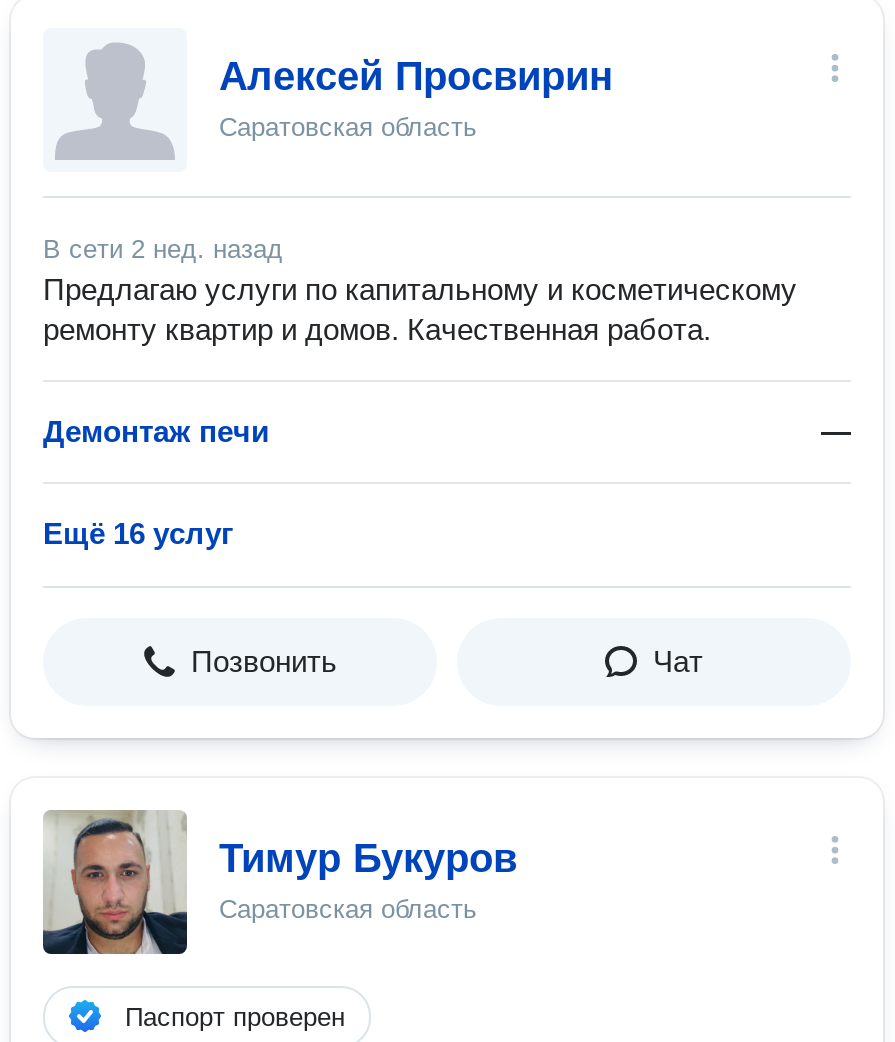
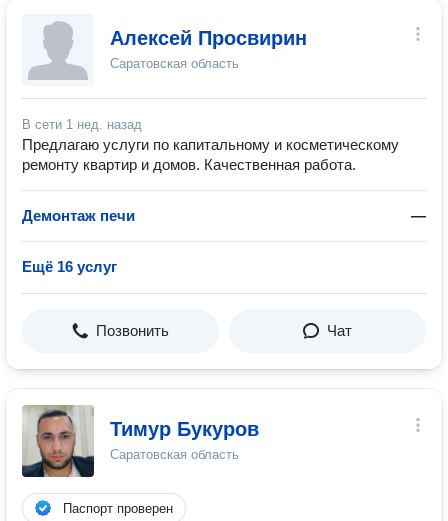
- В сети 2 нед. назад
+ В сети 1 нед. назад
